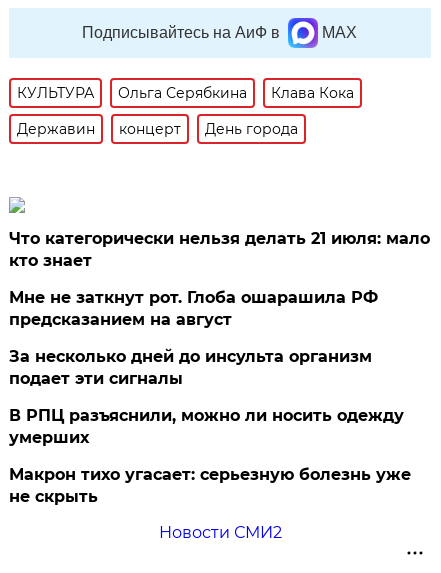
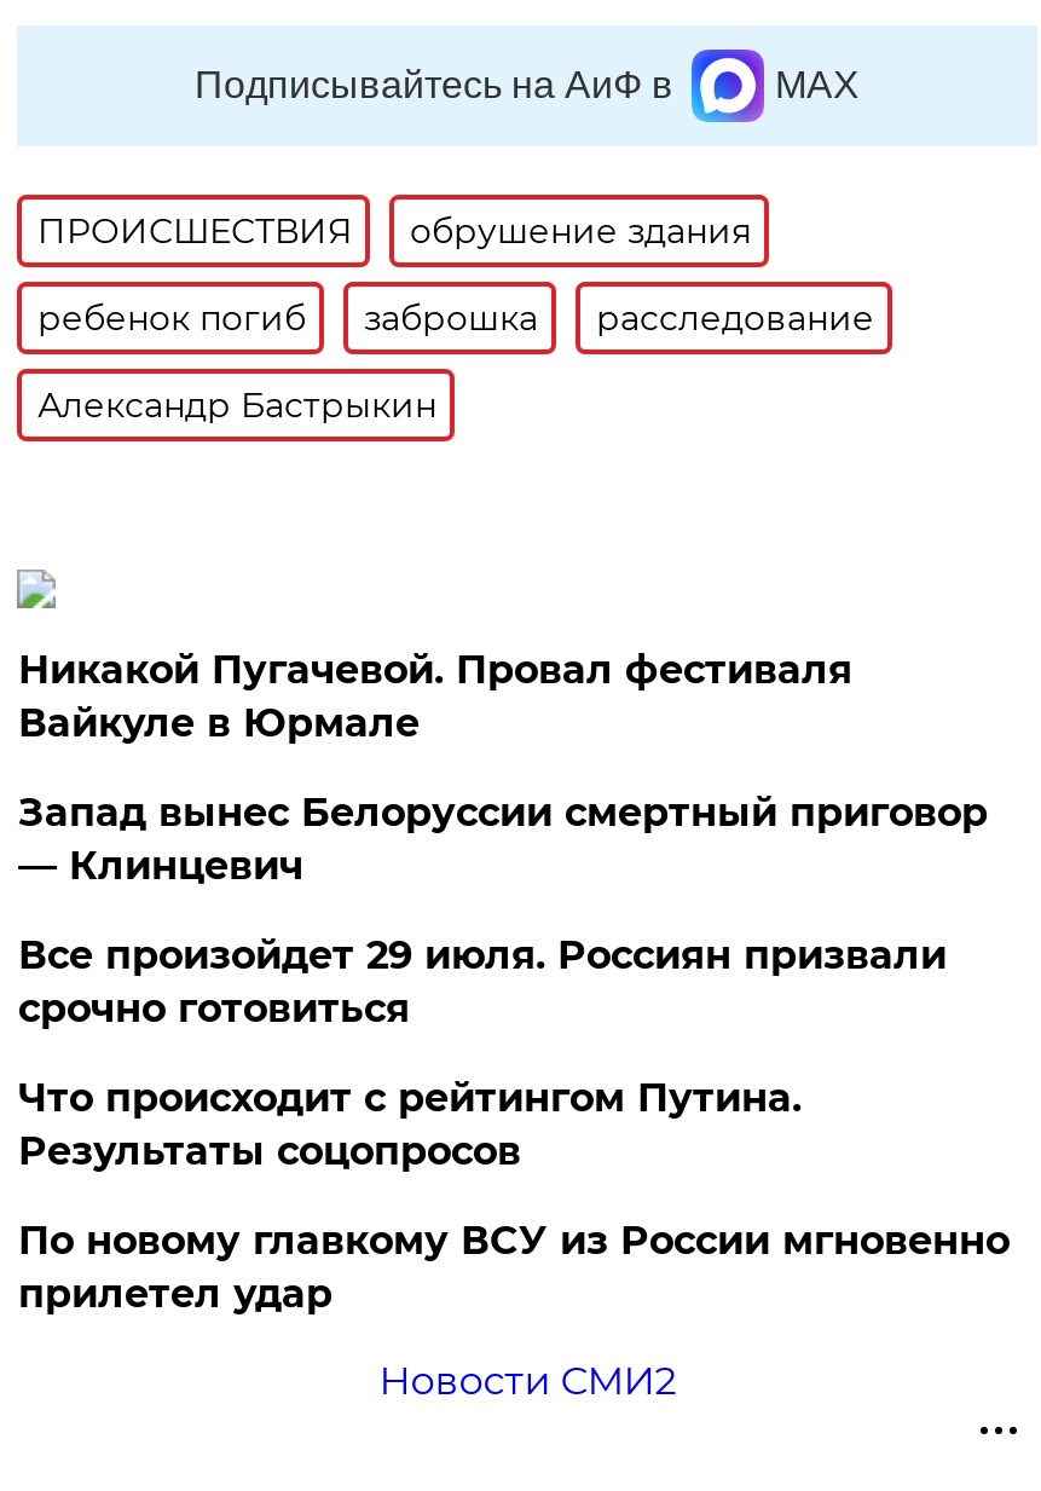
- КУЛЬТУРА
- Ольга Серябкина
- Клава Кока
- Державин
- концерт
- День города
+ ПРОИСШЕСТВИЯ
+ обрушение здания
+ ребенок погиб
+ заброшка
+ расследование
+ Александр Бастрыкин

- Что категорически нельзя делать 21 июля: мало
- кто знает
- Мне не заткнут рот. Глоба ошарашила РФ
- предсказанием на август
- За несколько дней до инсульта организм
- подает эти сигналы
- В РПЦ разъяснили, можно ли носить одежду
- умерших
- Макрон тихо угасает: серьезную болезнь уже
- не скрыть
+ Никакой Пугачевой. Провал фестиваля
+ Вайкуле в Юрмале
+ Запад вынес Белоруссии смертный приговор
+ — Клинцевич
+ Все произойдет 29 июля. Россиян призвали
+ срочно готовиться
+ Что происходит с рейтингом Путина.
+ Результаты соцопросов
+ По новому главкому ВСУ из России мгновенно
+ прилетел удар
